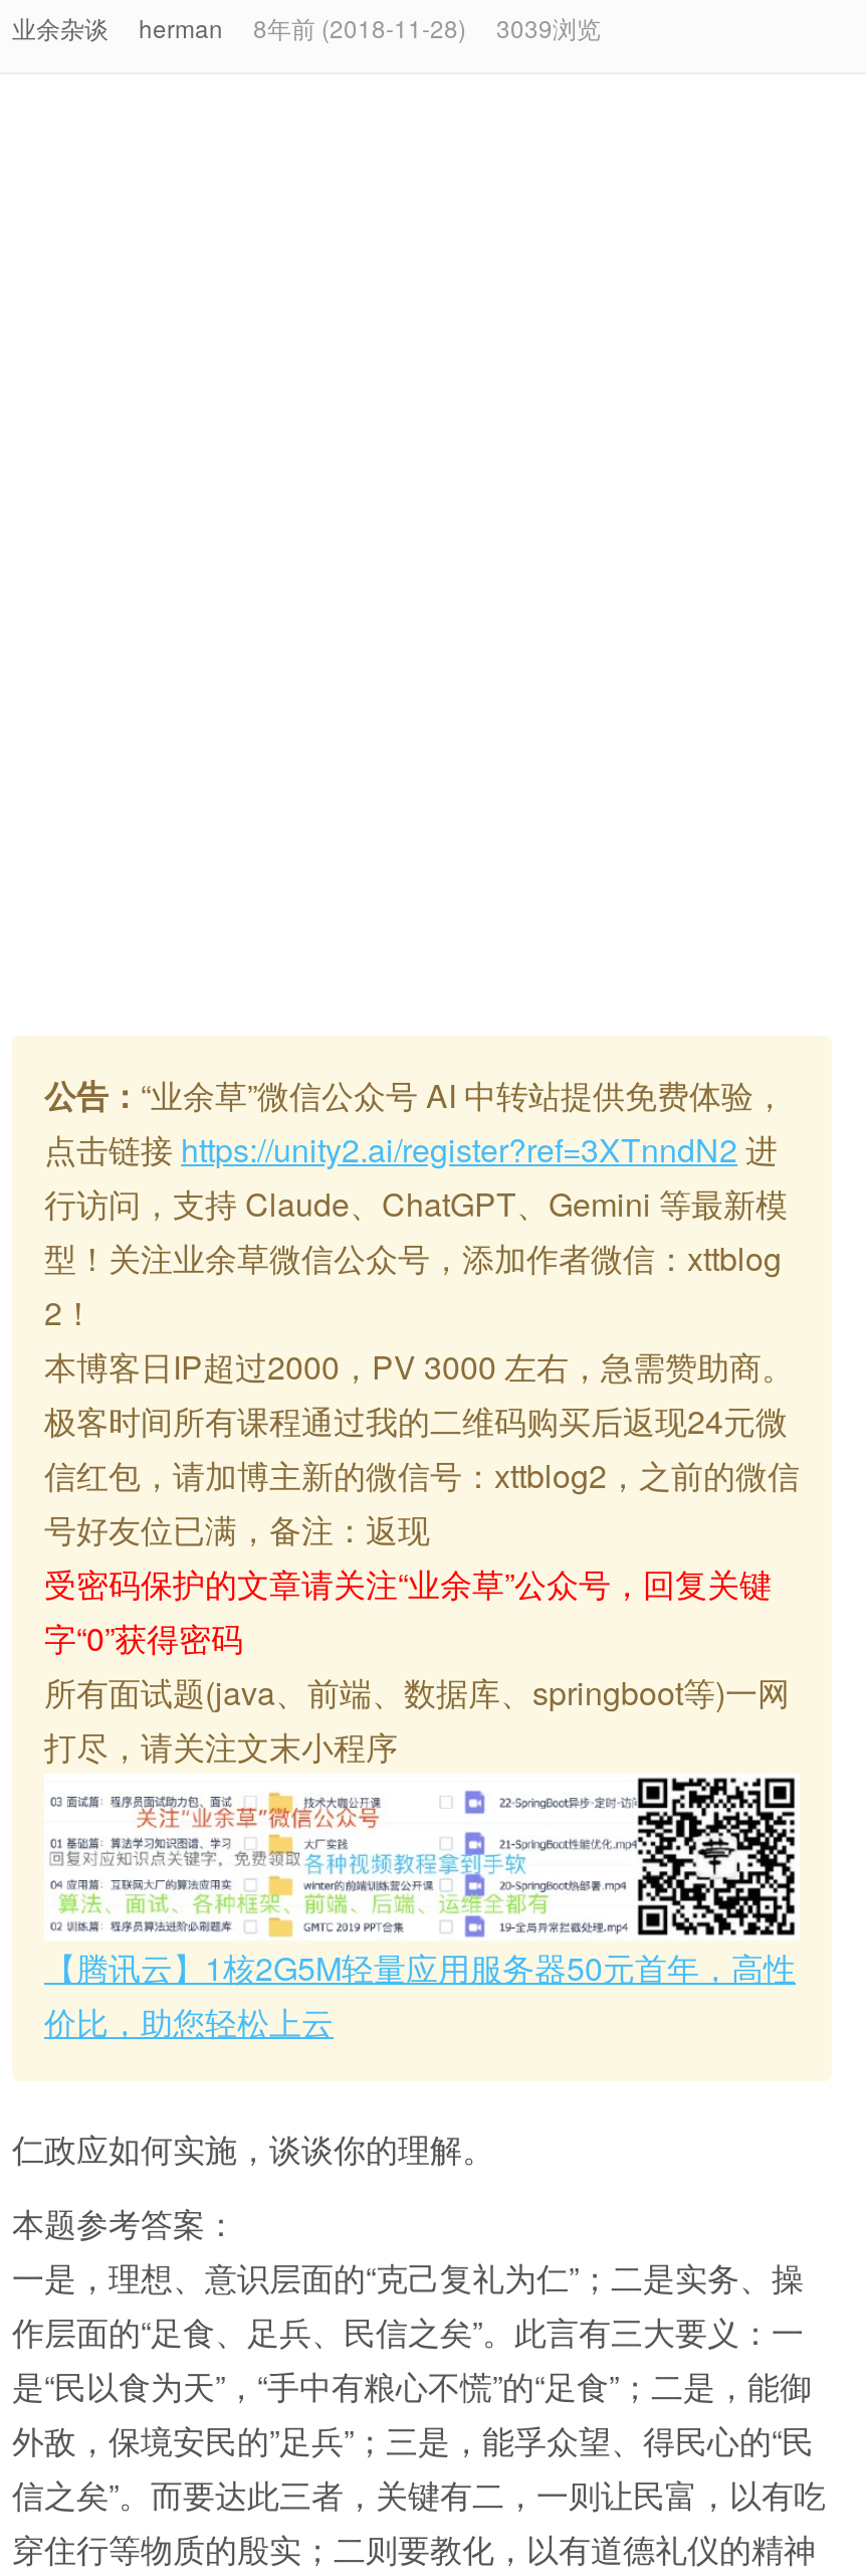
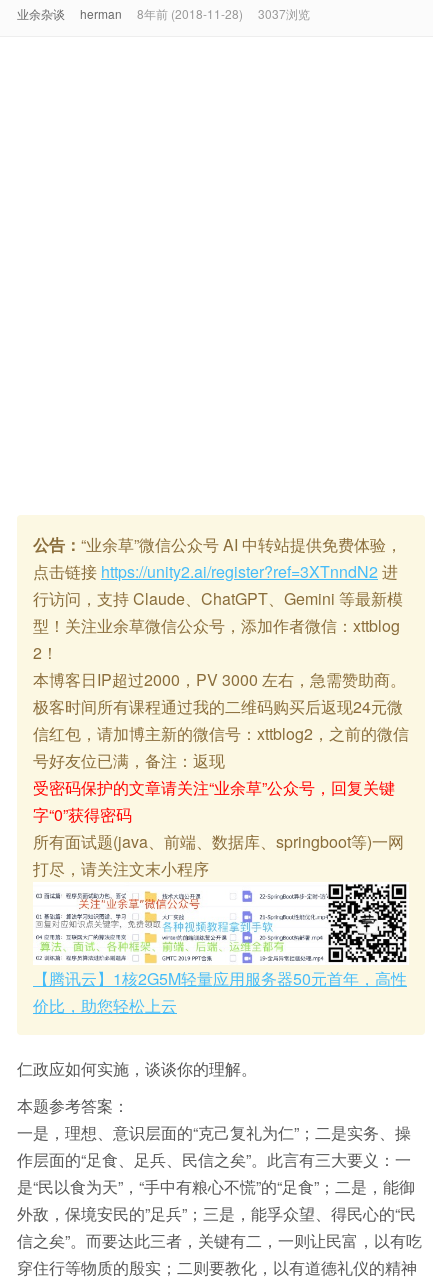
- 业余杂谈 herman 8年前 (2018-11-28) 3039浏览
+ 业余杂谈 herman 8年前 (2018-11-28) 3037浏览
